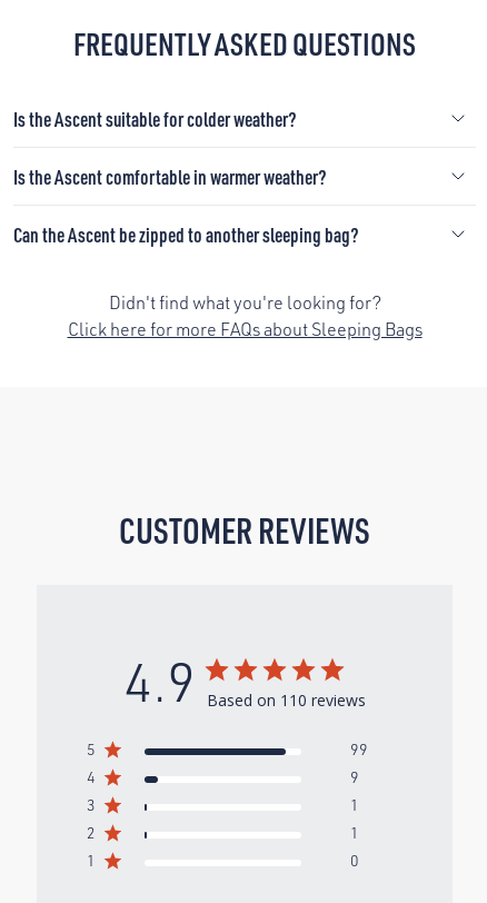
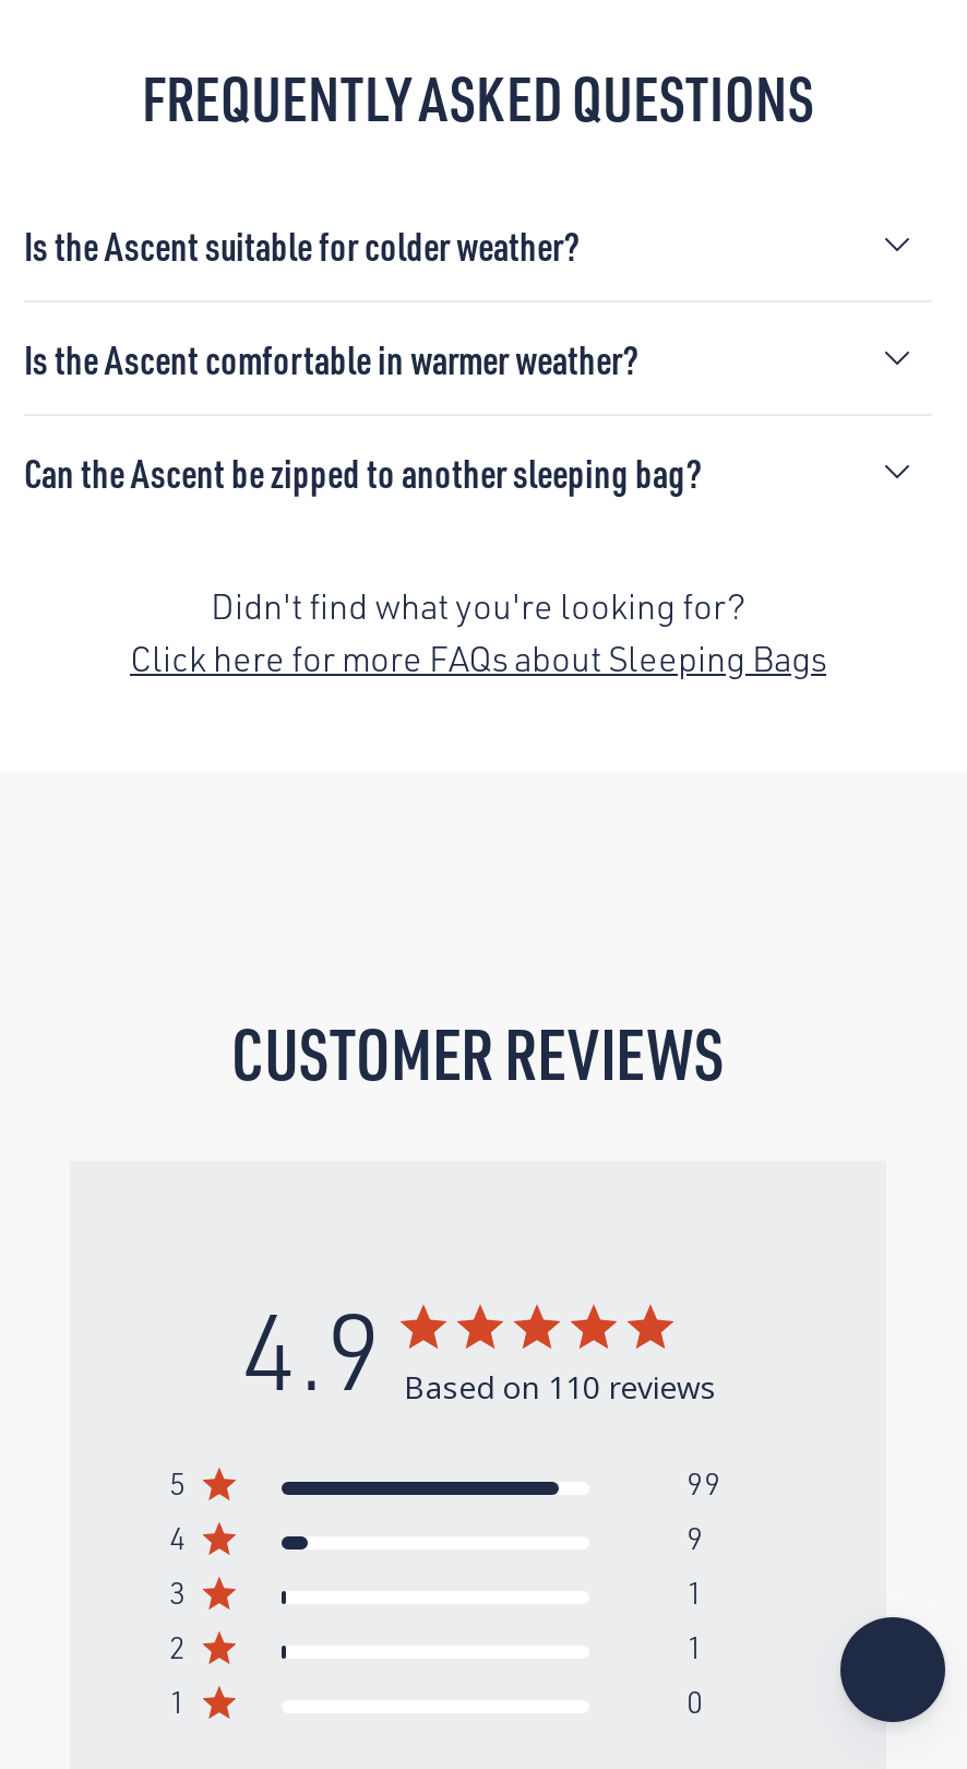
+ [image]
